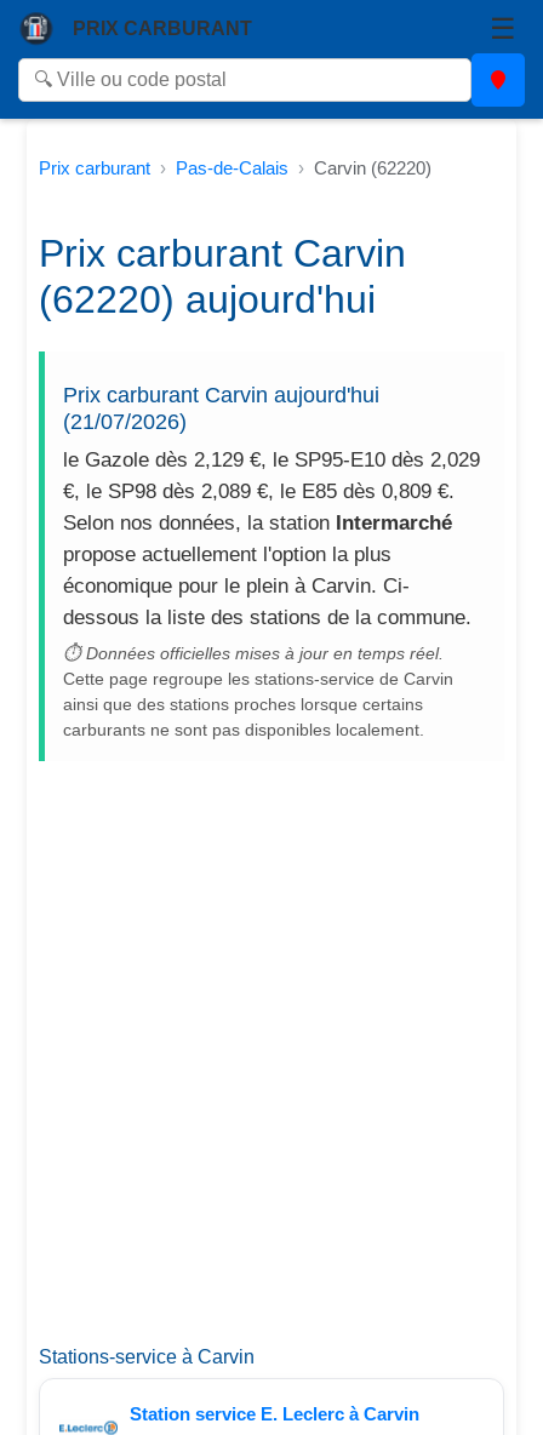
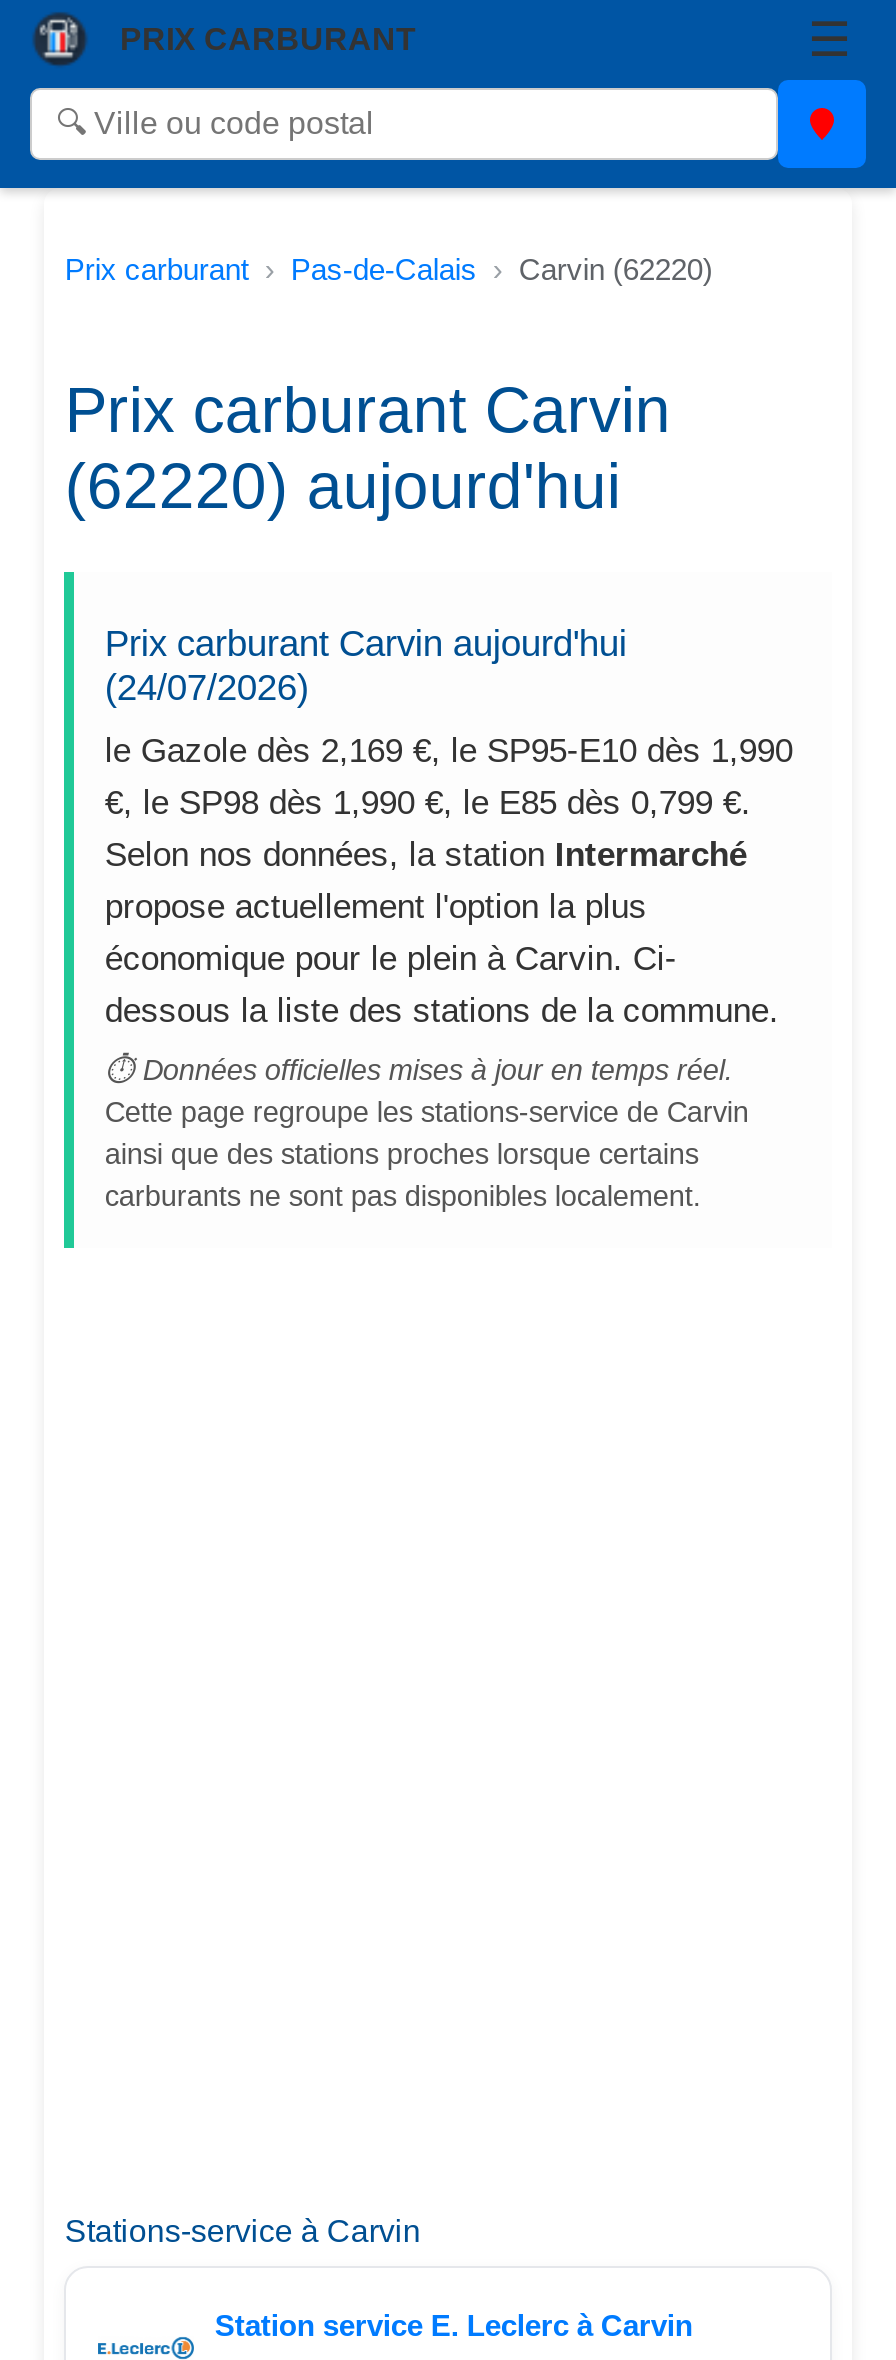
- (21/07/2026)
+ (24/07/2026)

- le Gazole dès 2,129 €, le SP95-E10 dès 2,029
+ le Gazole dès 2,169 €, le SP95-E10 dès 1,990

- €, le SP98 dès 2,089 €, le E85 dès 0,809 €.
+ €, le SP98 dès 1,990 €, le E85 dès 0,799 €.
